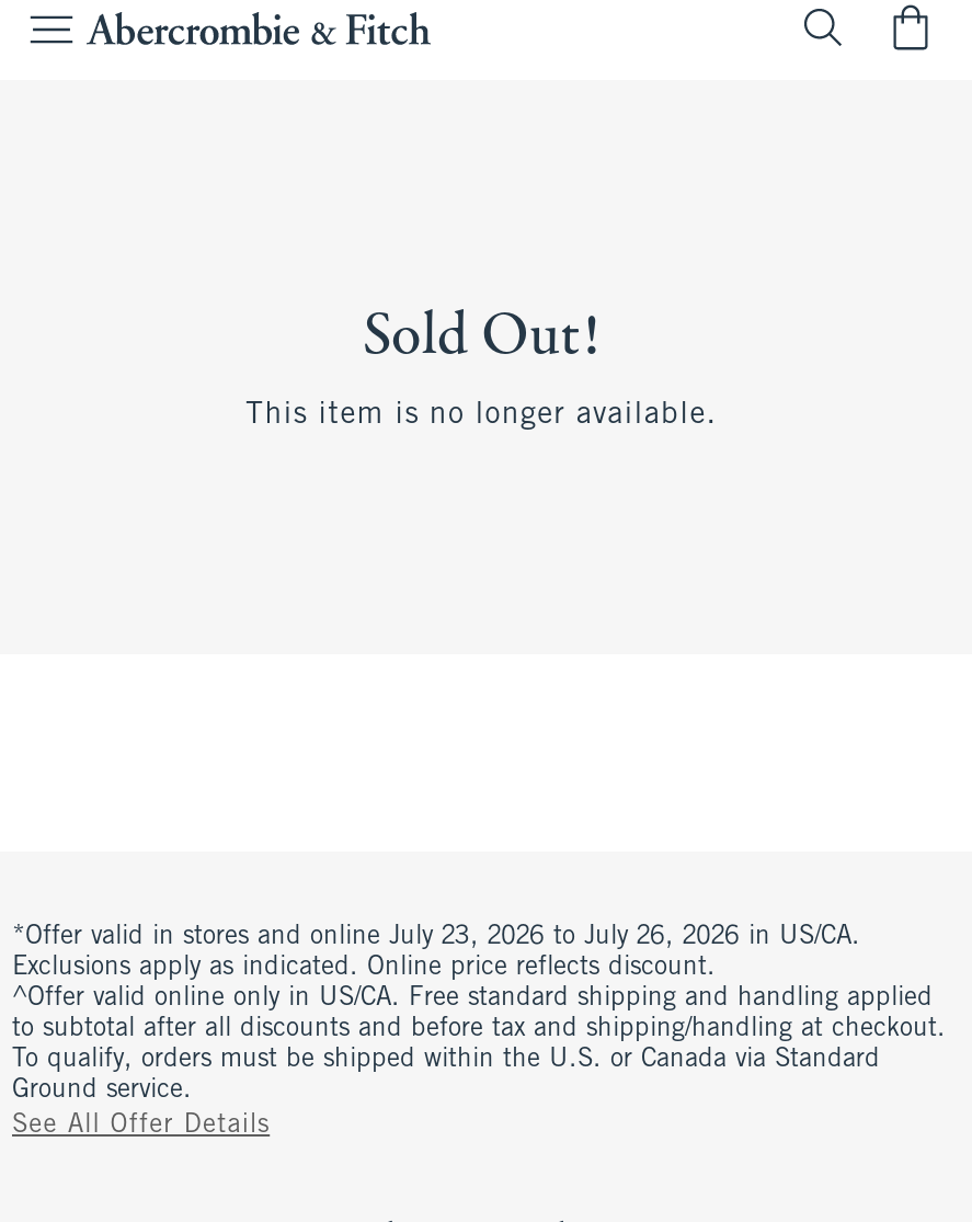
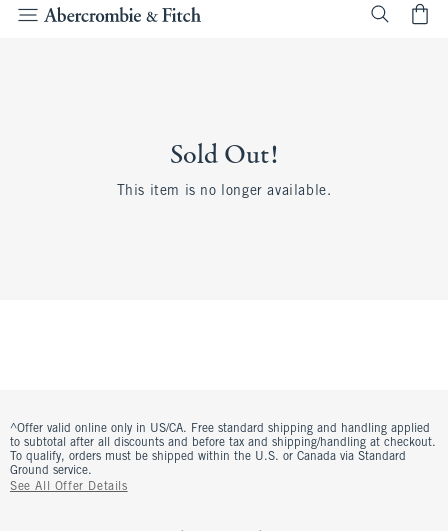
- *Offer valid in stores and online July 23, 2026 to July 26, 2026 in US/CA.
- Exclusions apply as indicated. Online price reflects discount.
